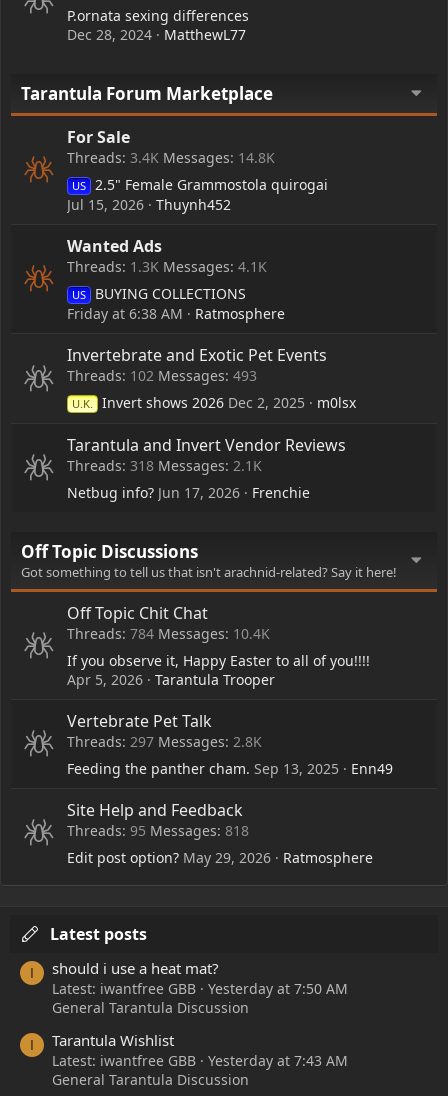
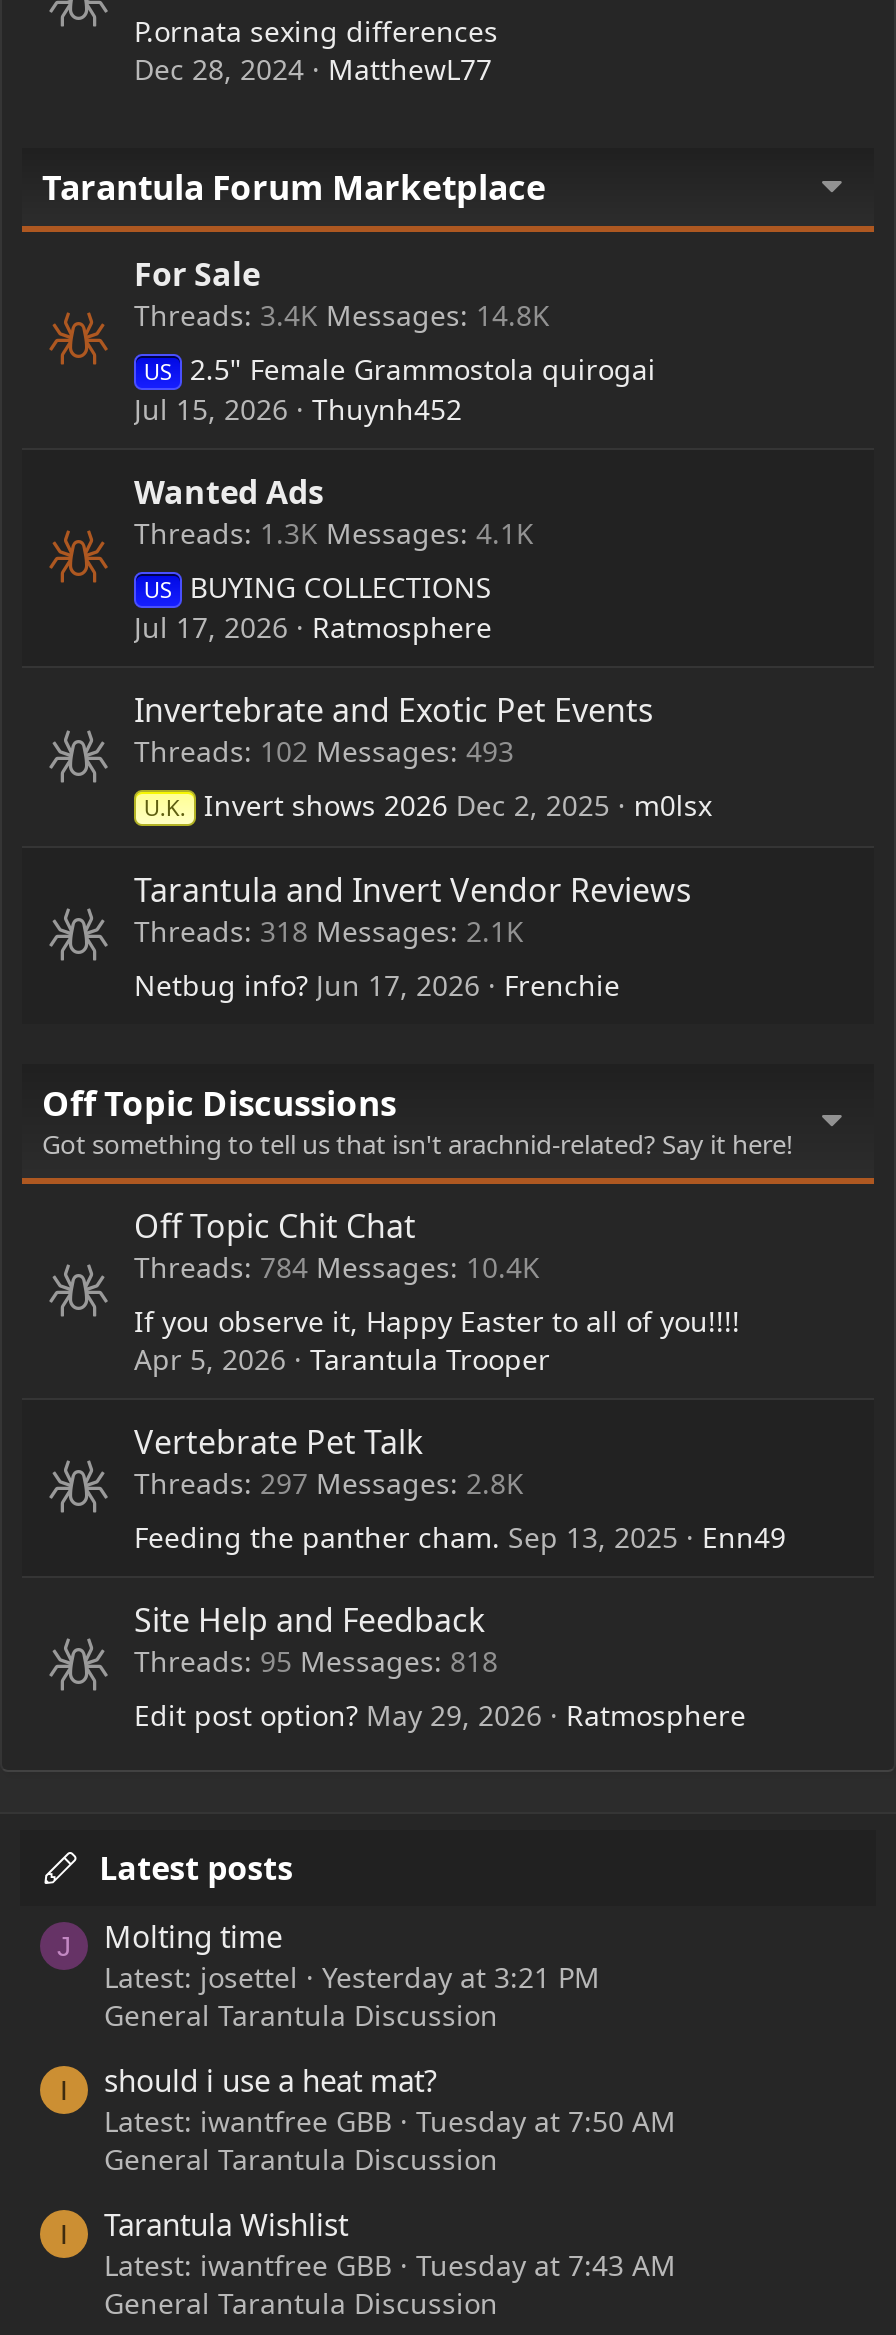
- Friday at 6:38 AM Ratmosphere
+ Jul 17, 2026 Ratmosphere

+ J
+ Molting time
+ Latest: josettel
+ Yesterday at 3:21 PM
+ General Tarantula Discussion

- Yesterday at 7:50 AM
+ Tuesday at 7:50 AM

- Yesterday at 7:43 AM
+ Tuesday at 7:43 AM
